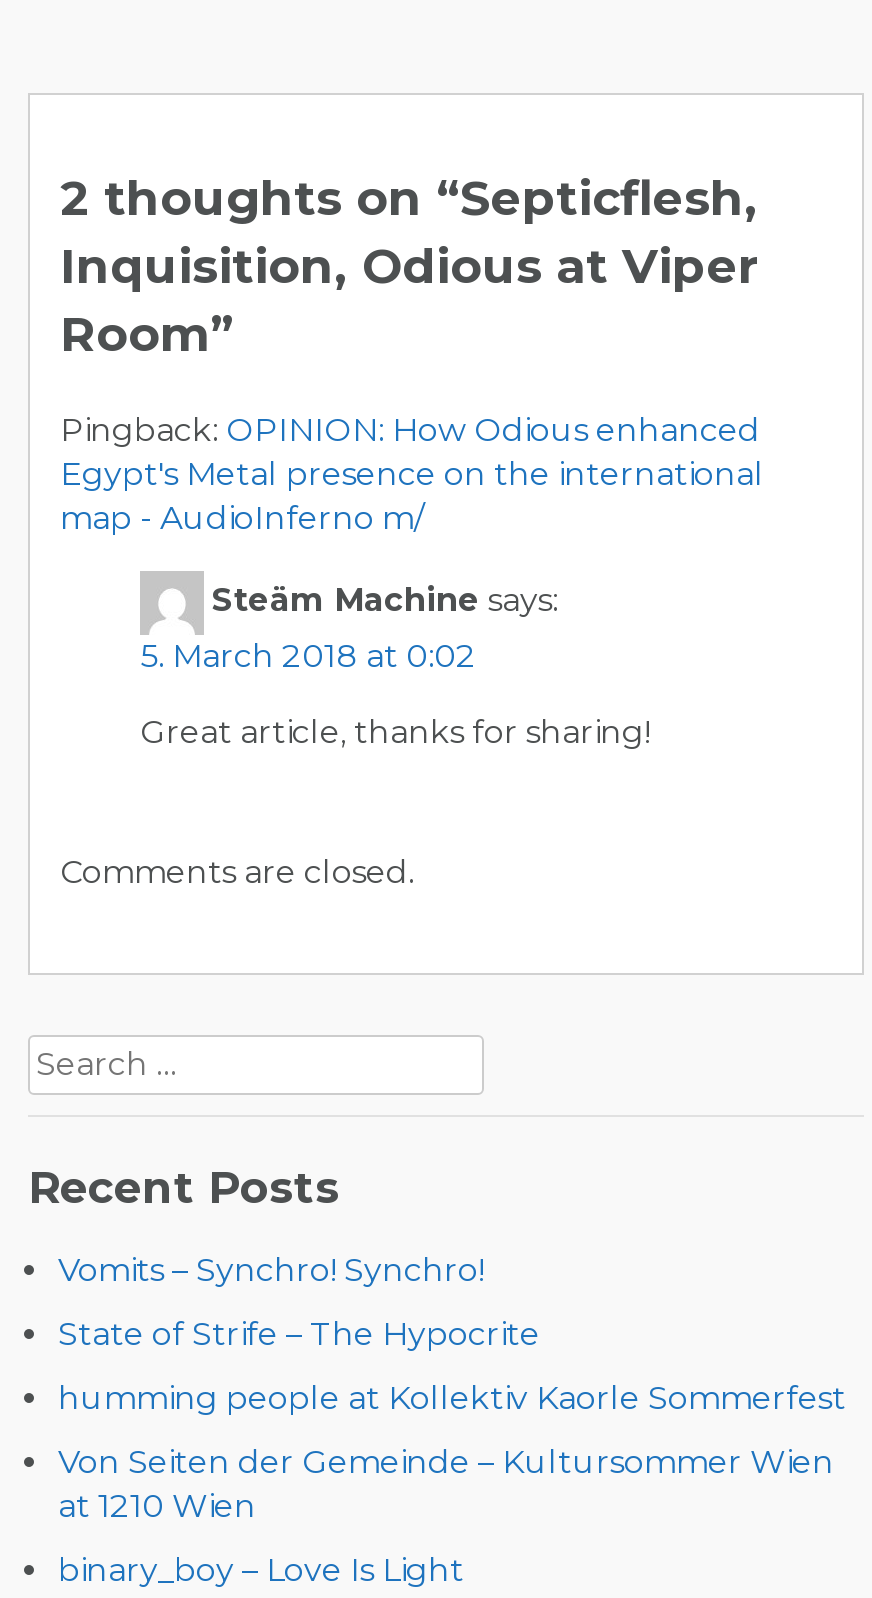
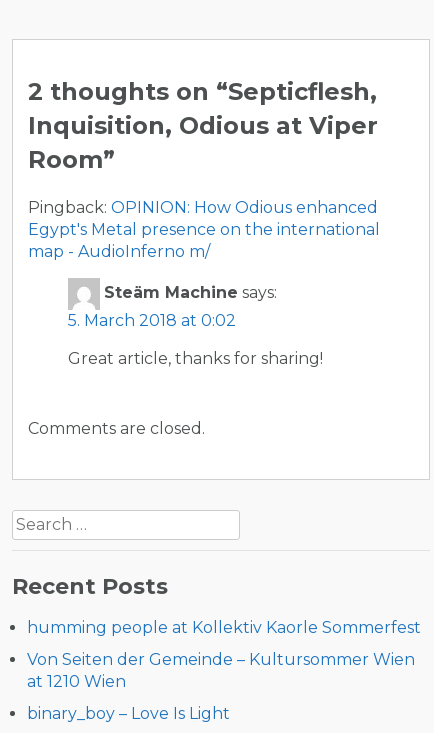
- Vomits – Synchro! Synchro!
- State of Strife – The Hypocrite
